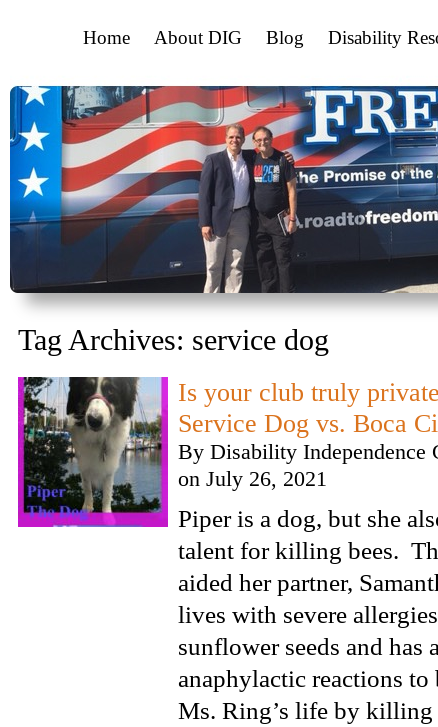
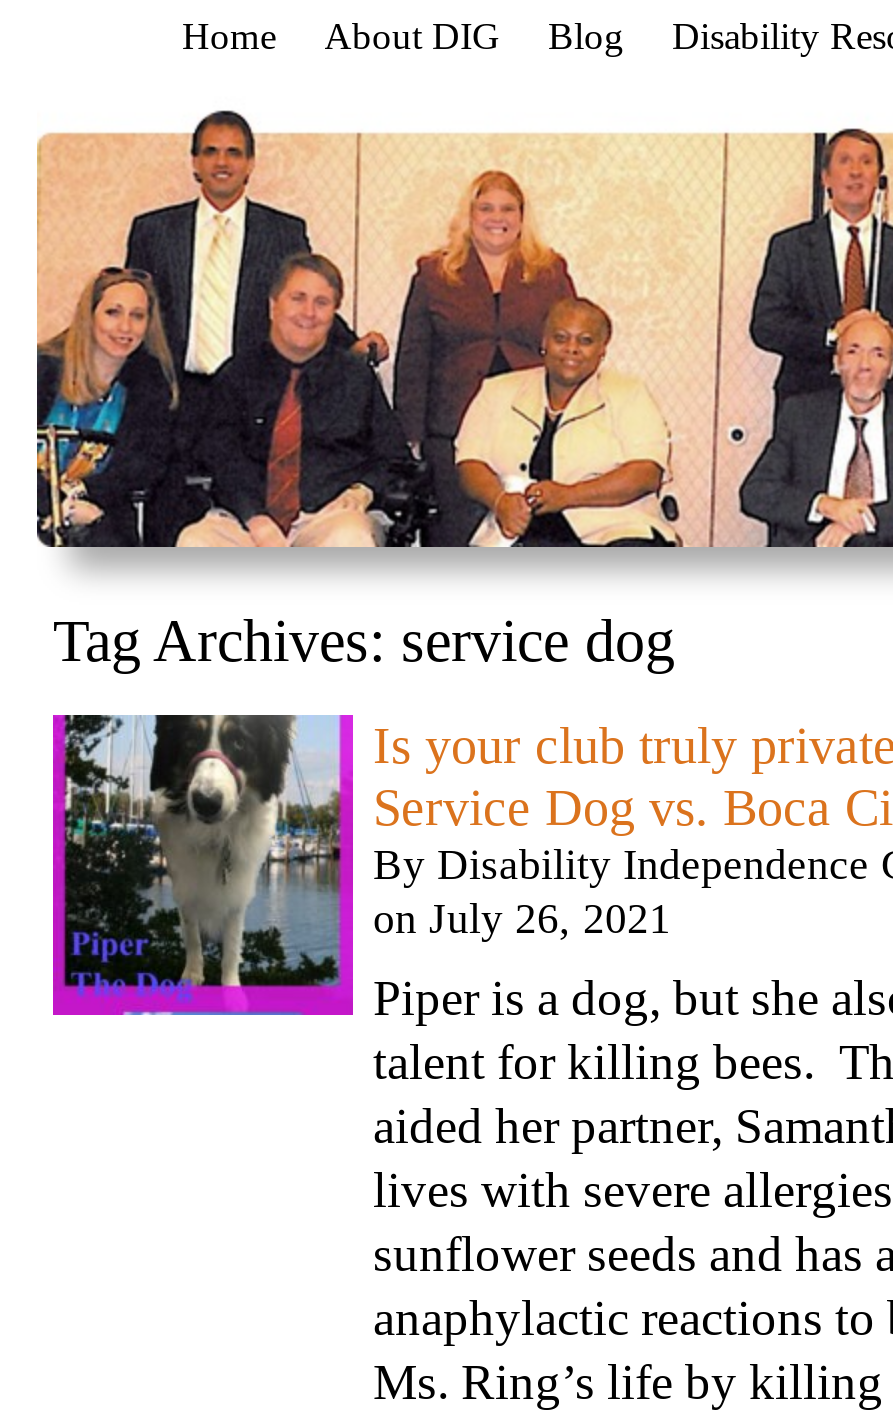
- [image]
+ [image]
